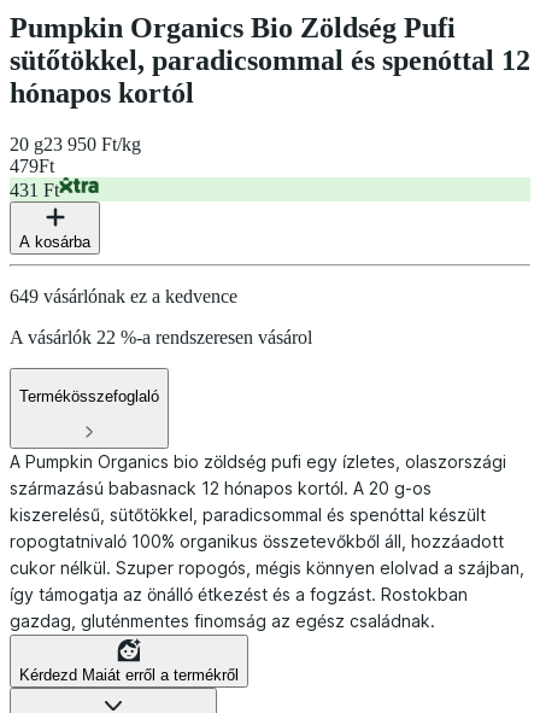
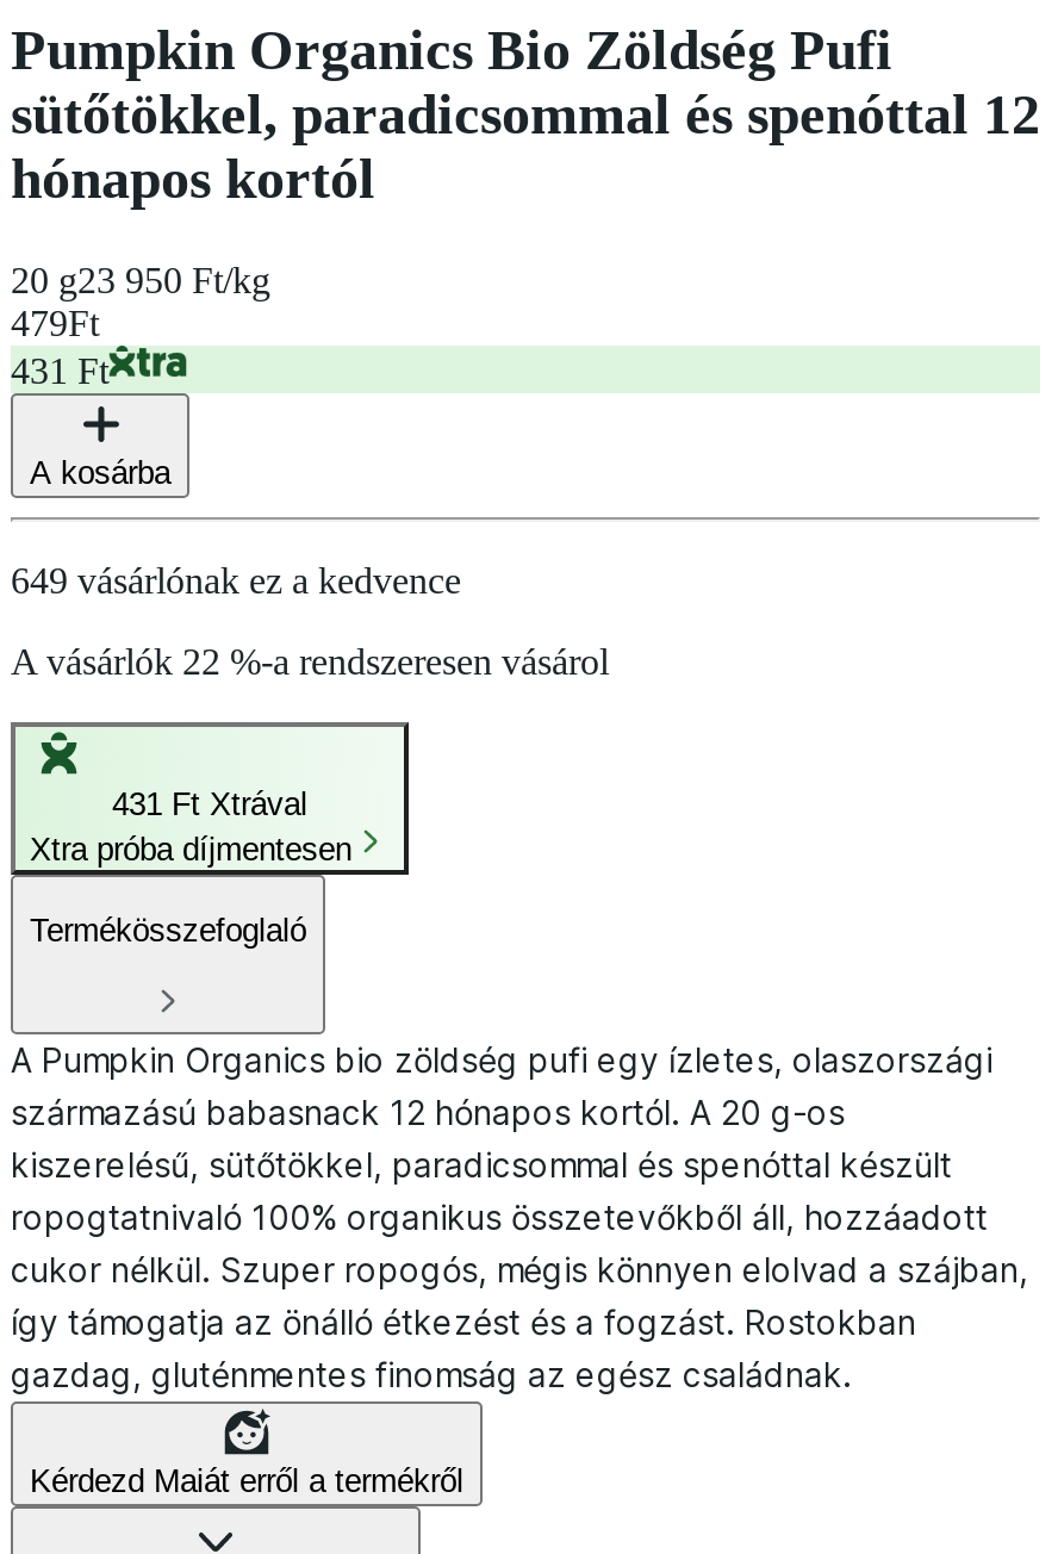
+ [image]
+ 431 Ft Xtrával
+ Xtra próba díjmentesen
